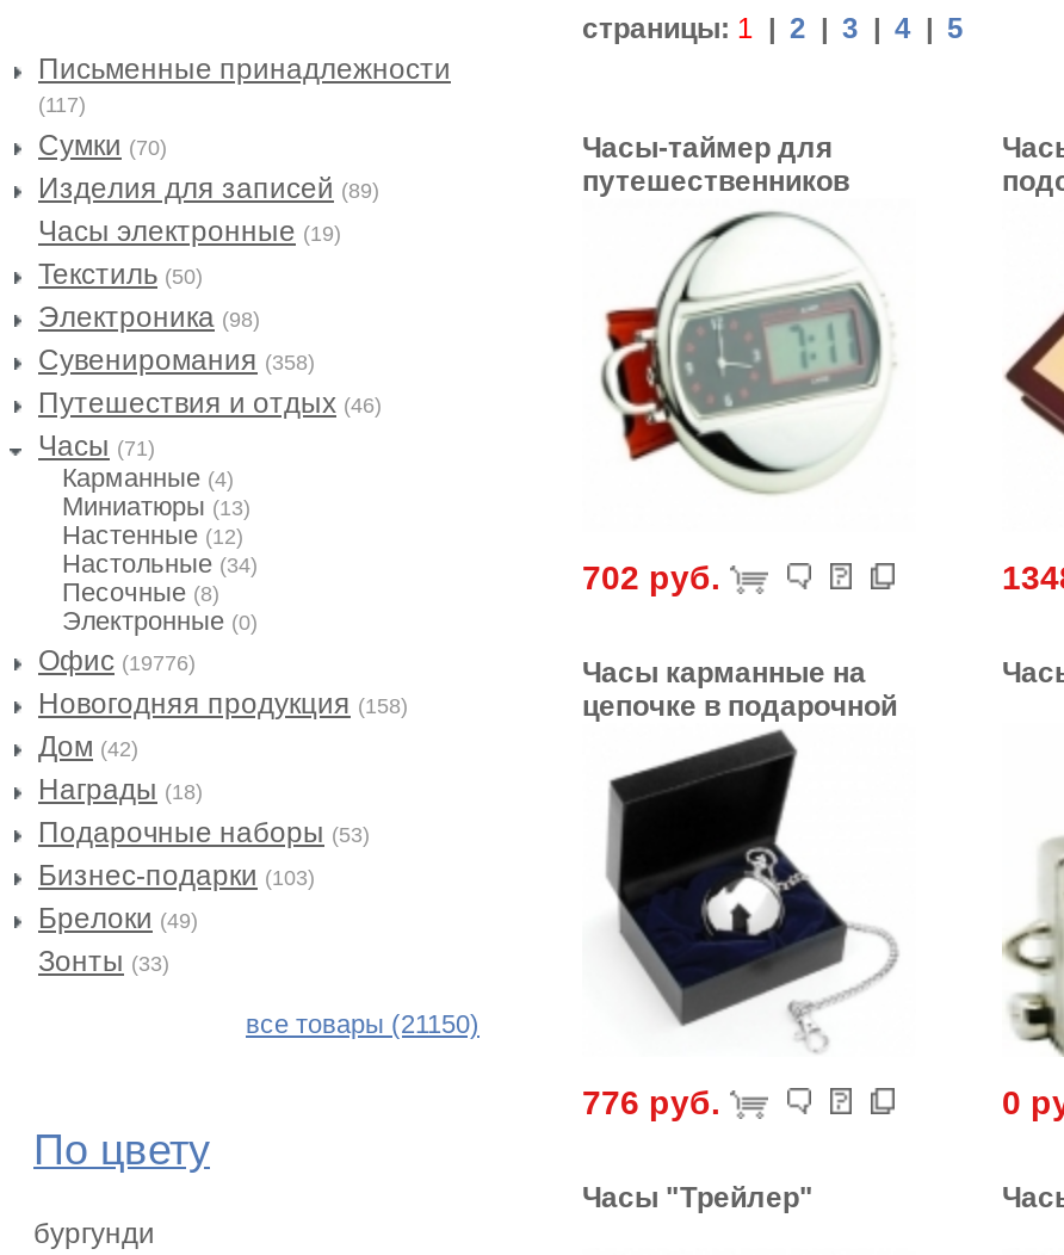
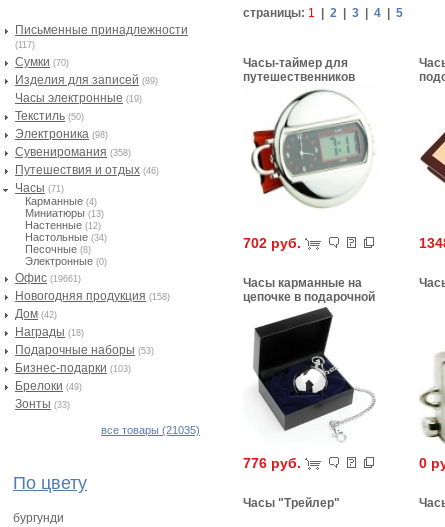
- Офис (19776)
+ Офис (19661)

- все товары (21150)
+ все товары (21035)
